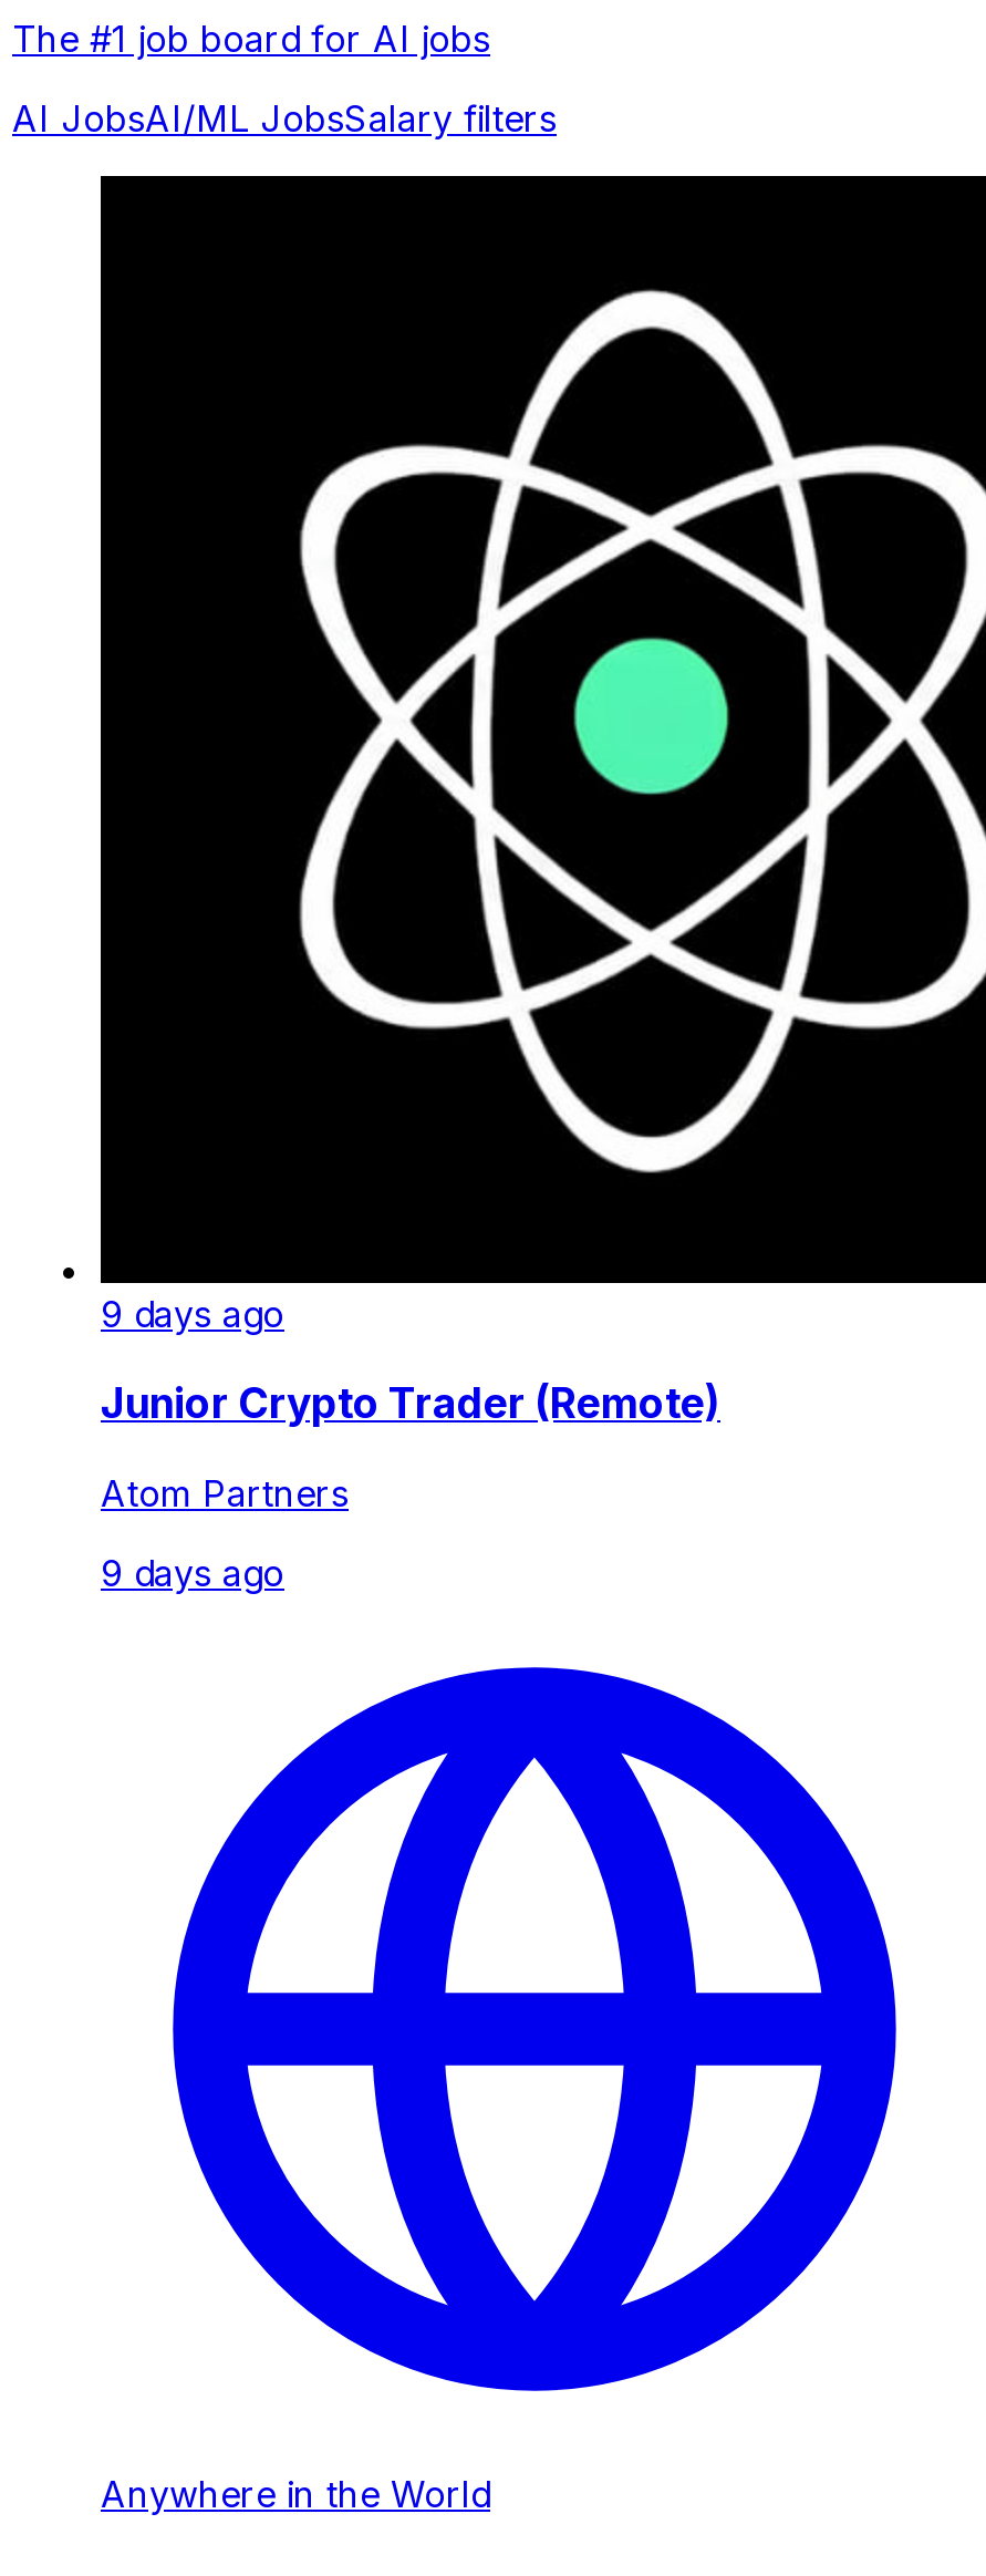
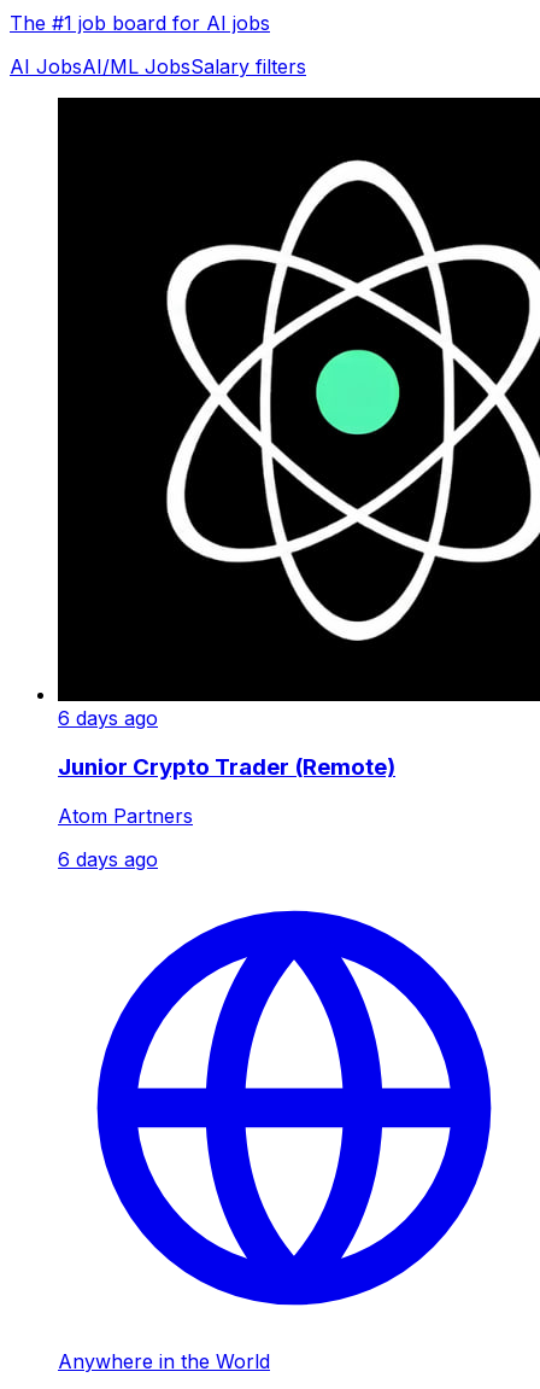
- 9 days ago
+ 6 days ago

- 9 days ago
+ 6 days ago
